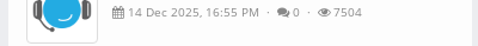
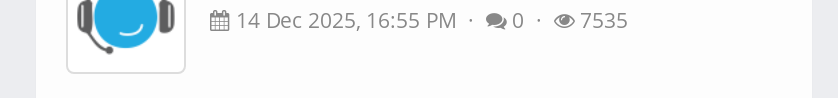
- 14 Dec 2025, 16:55 PM · 0 · 7504
+ 14 Dec 2025, 16:55 PM · 0 · 7535
